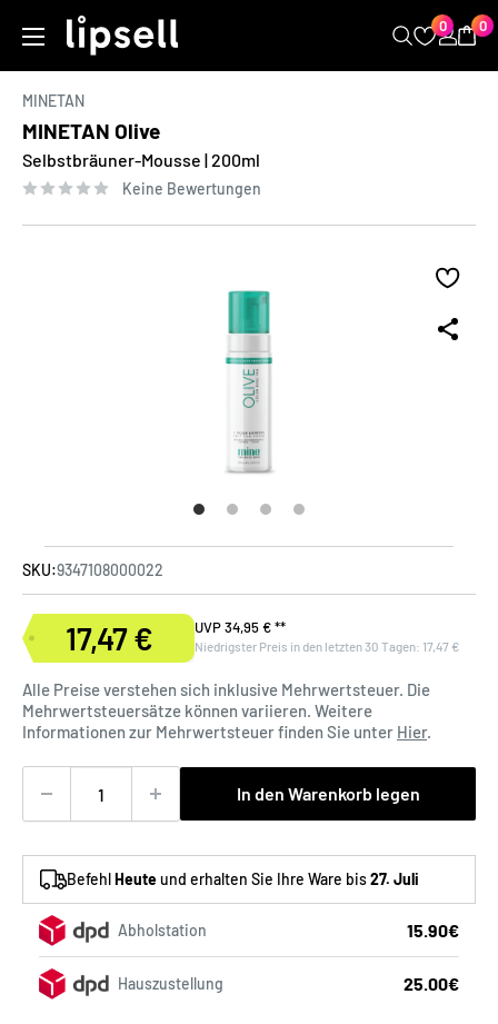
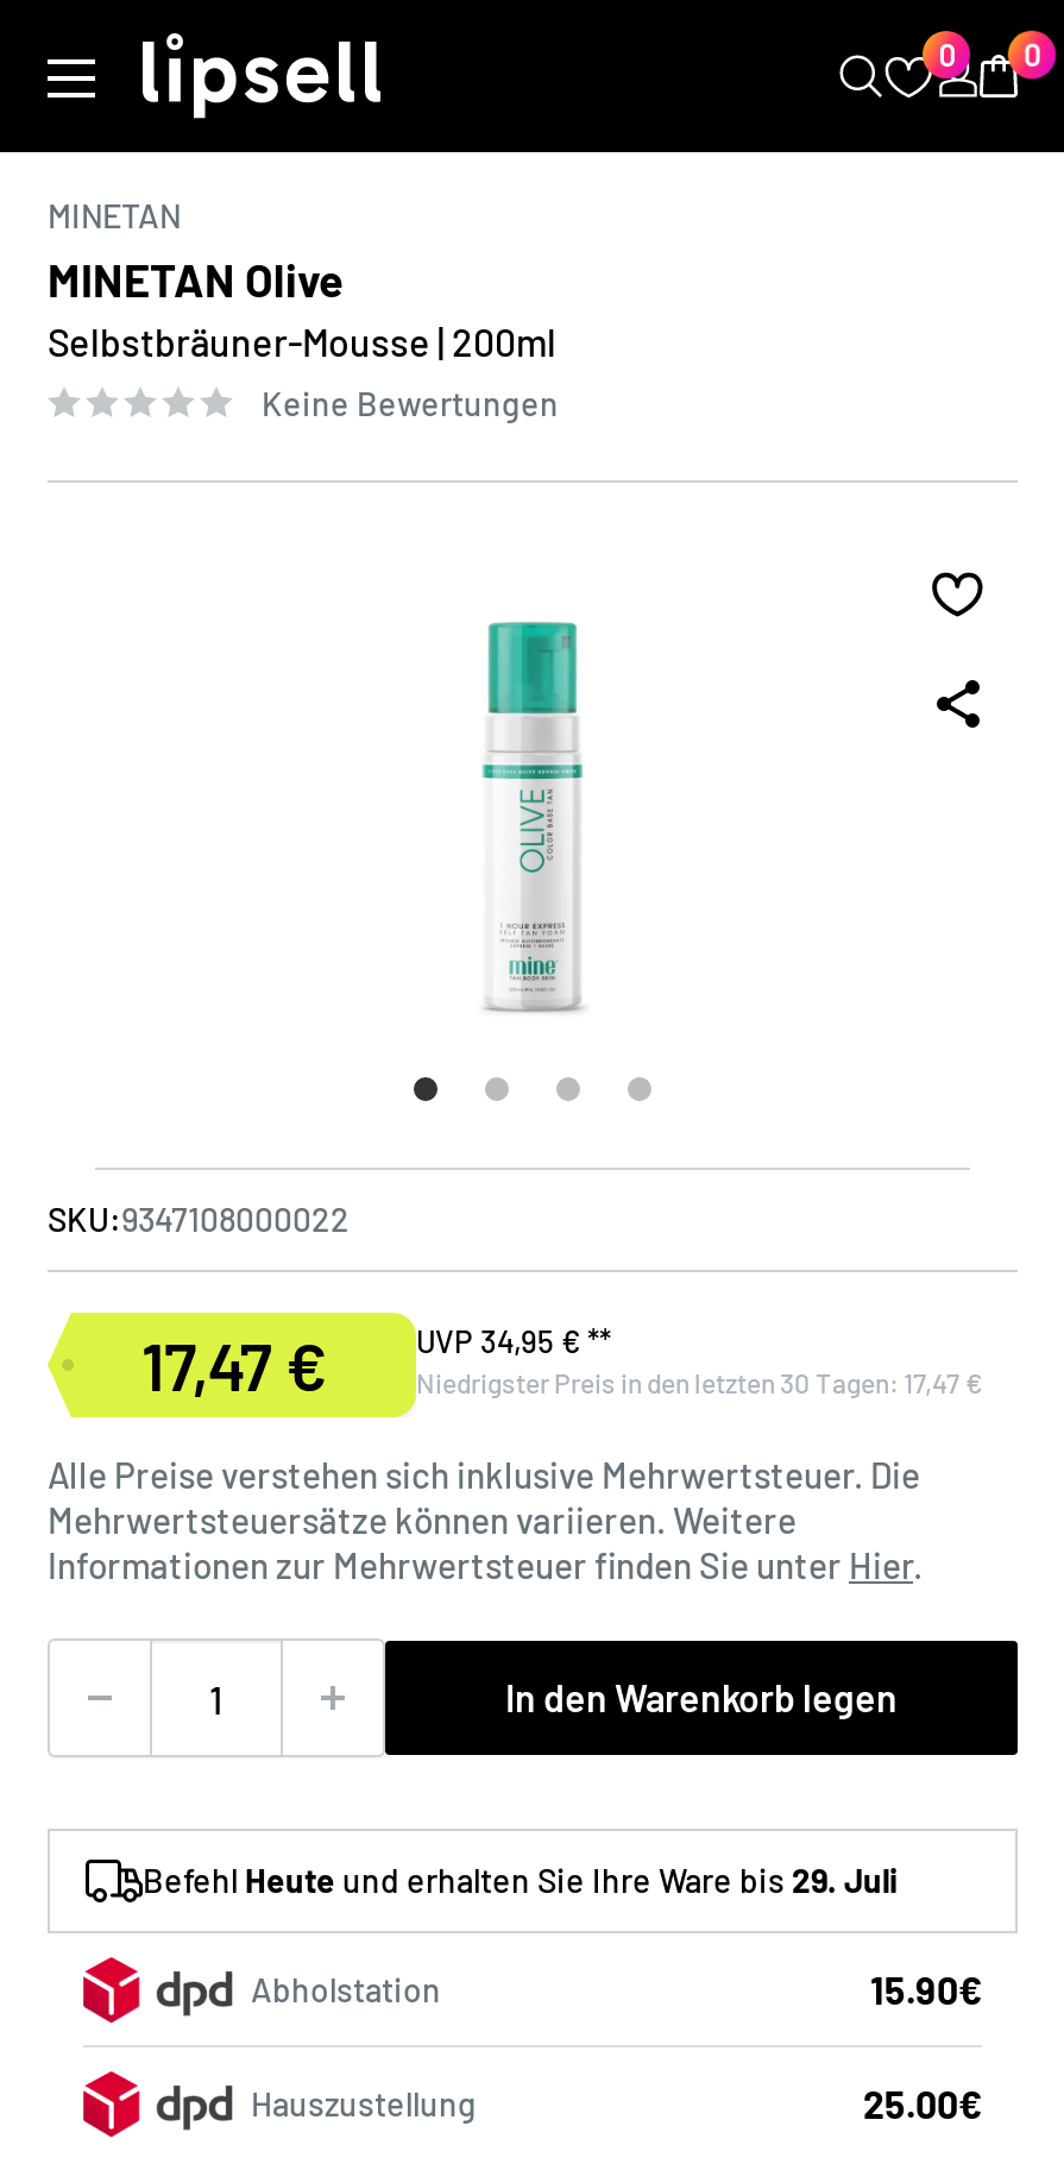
- Befehl Heute und erhalten Sie Ihre Ware bis 27. Juli
+ Befehl Heute und erhalten Sie Ihre Ware bis 29. Juli
